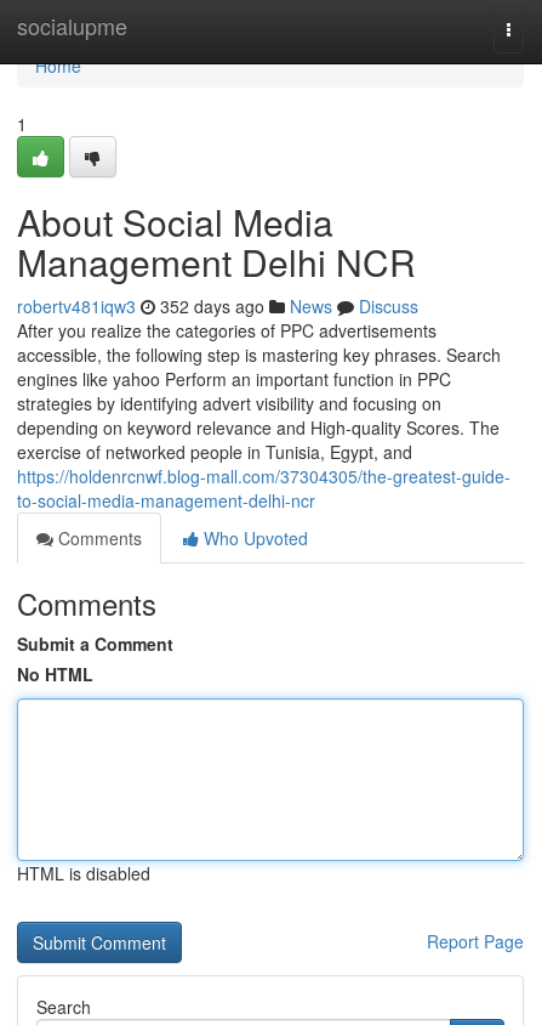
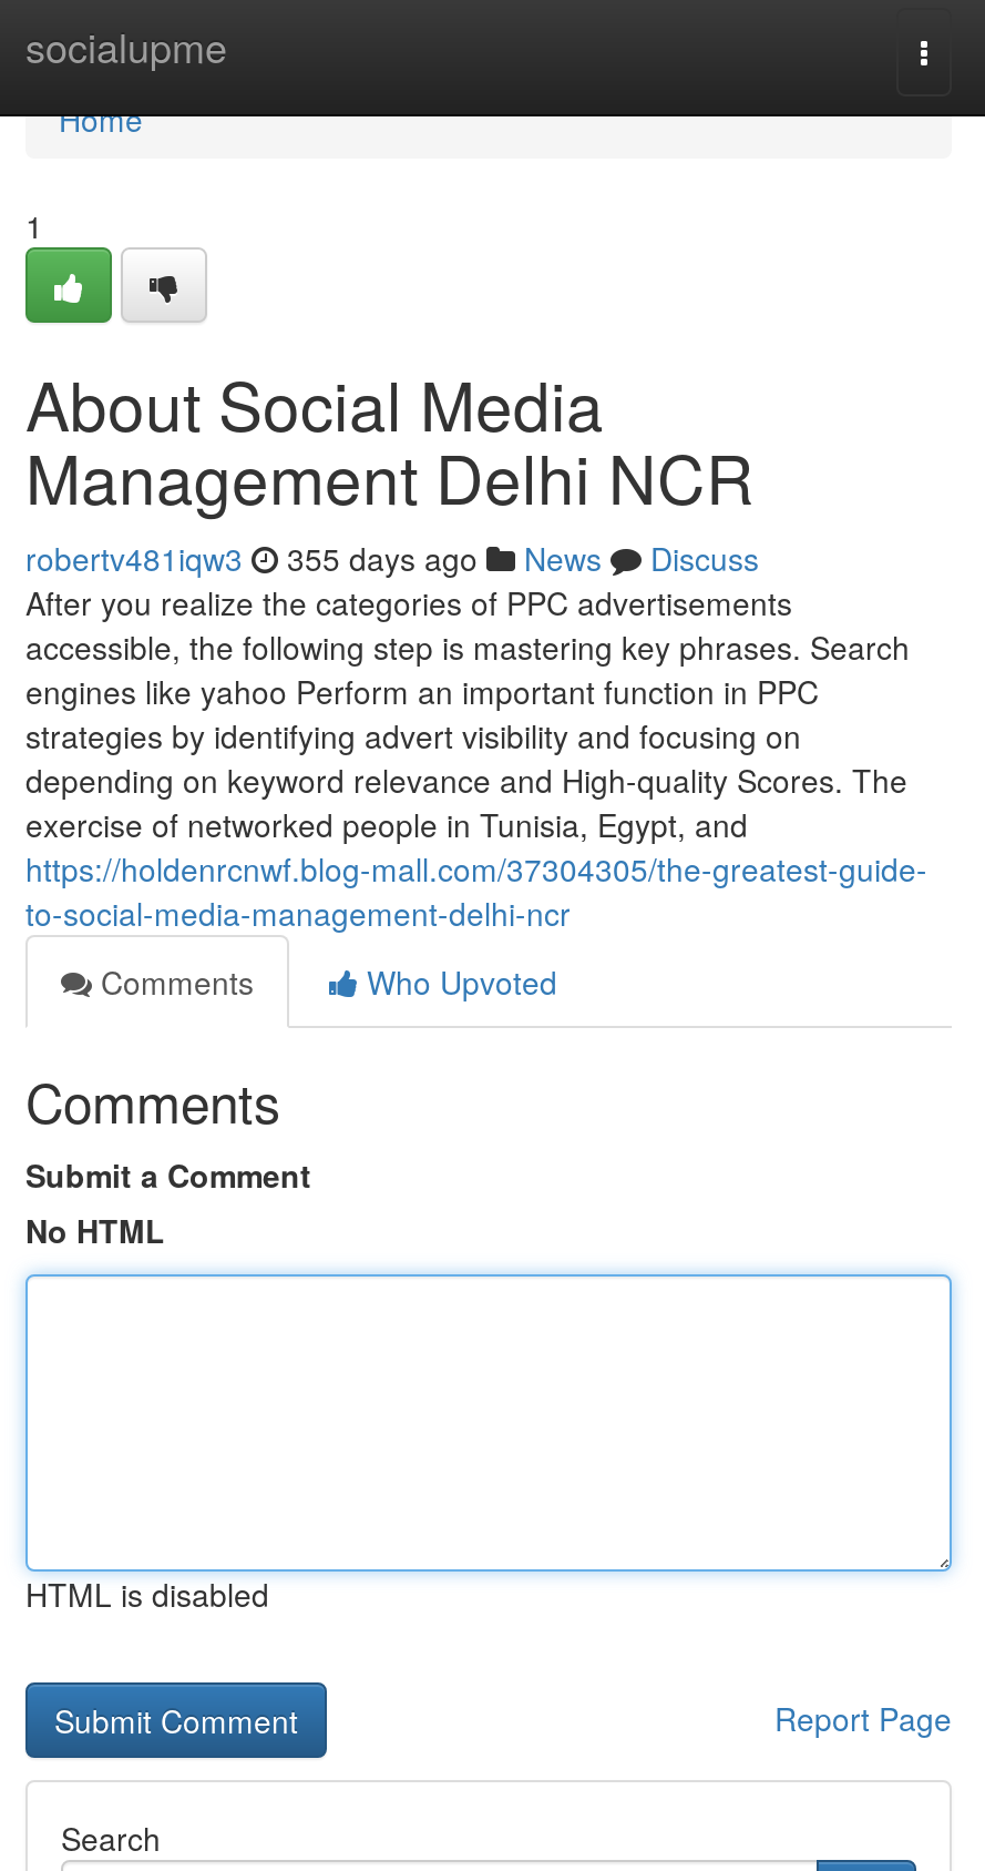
- robertv481iqw3 352 days ago News Discuss
+ robertv481iqw3 355 days ago News Discuss
